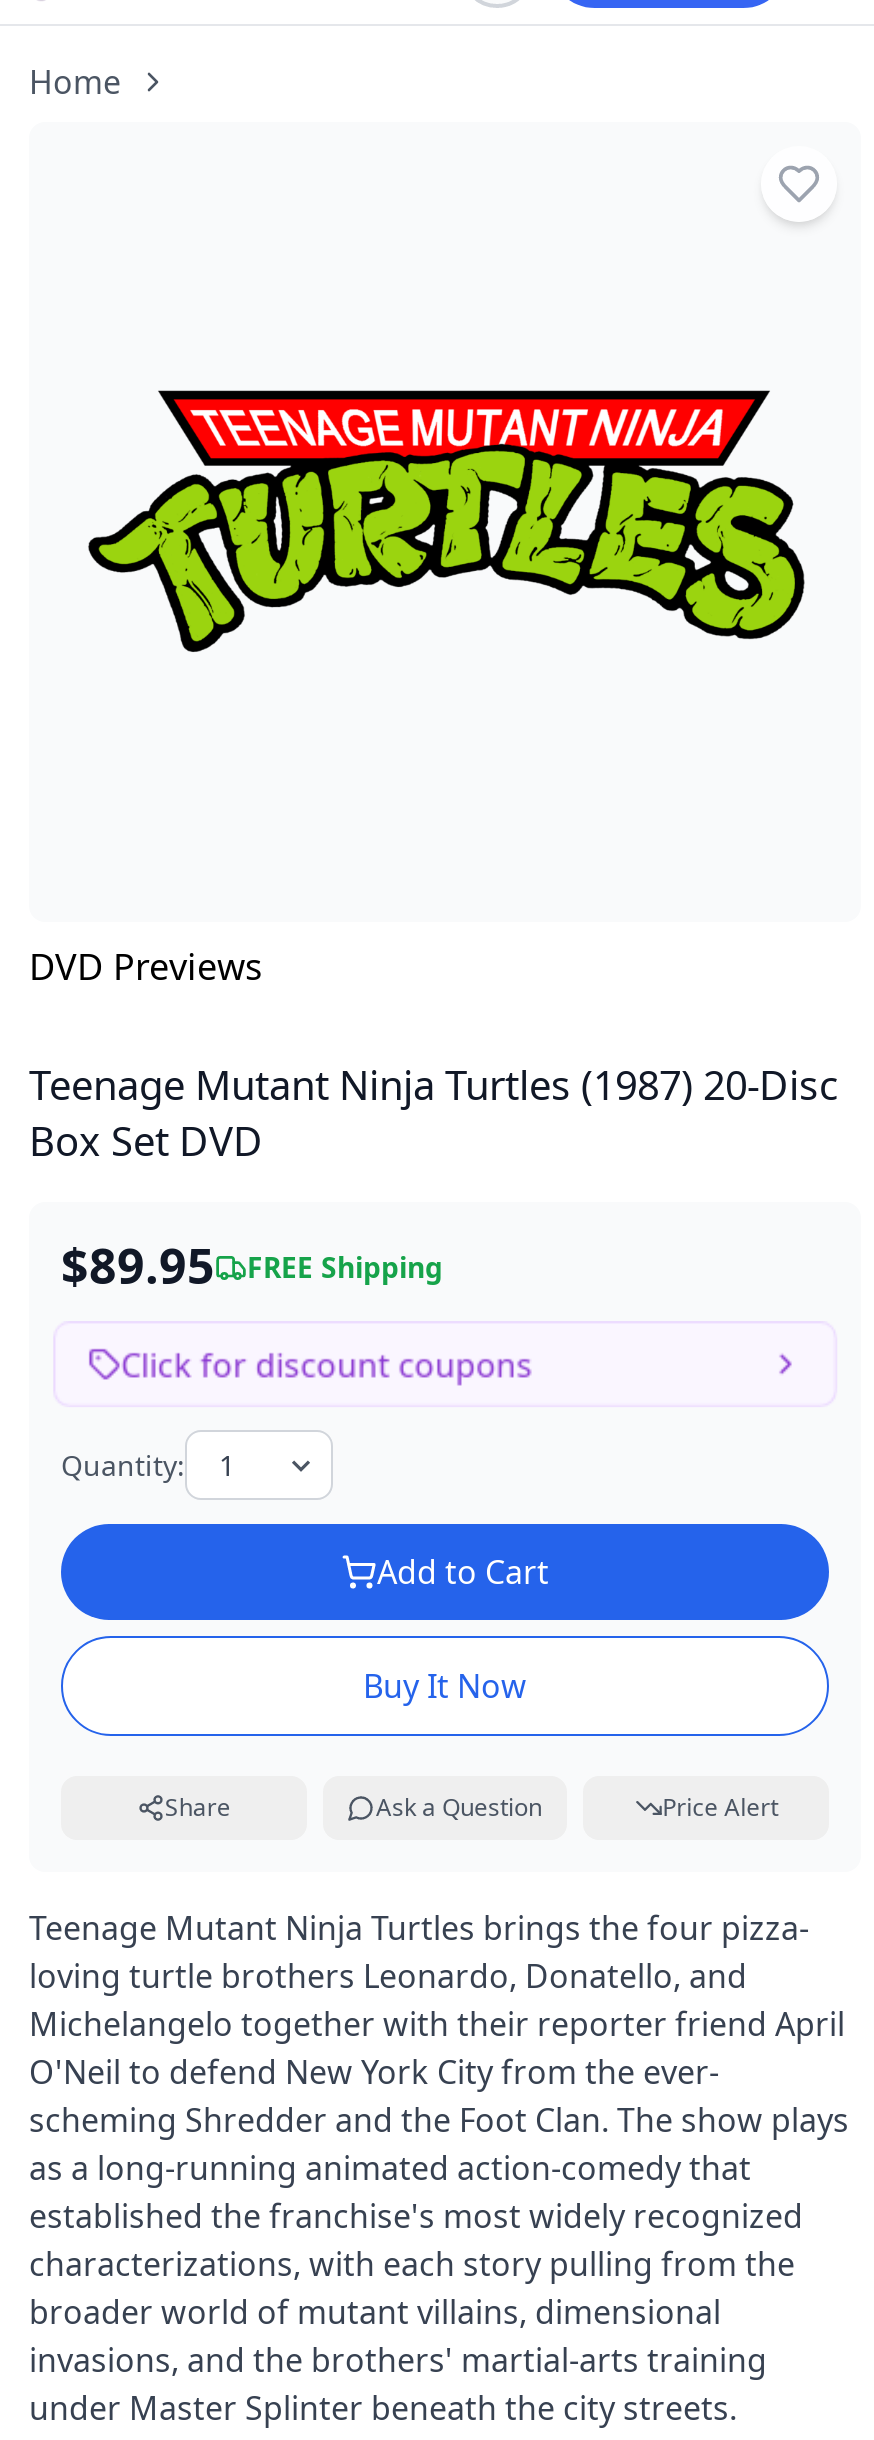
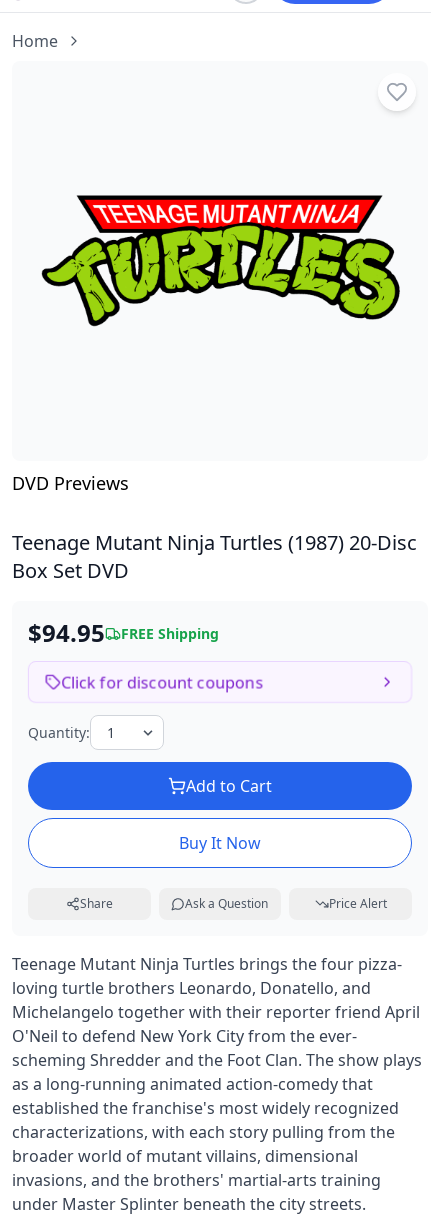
- $89.95 FREE Shipping
+ $94.95 FREE Shipping
